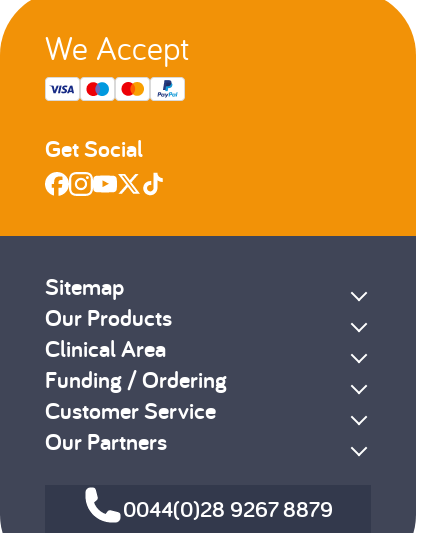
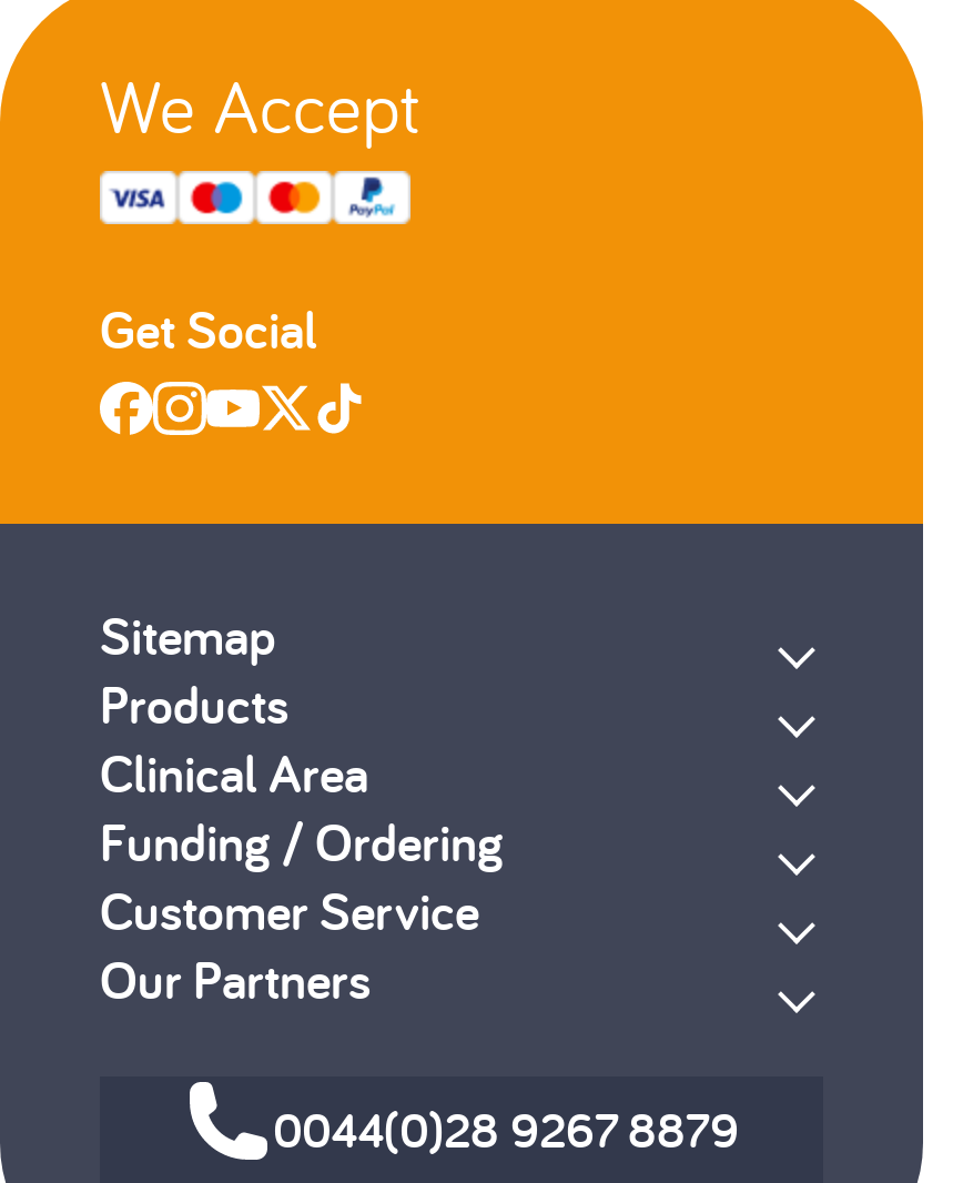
- Our Products
+ Products
